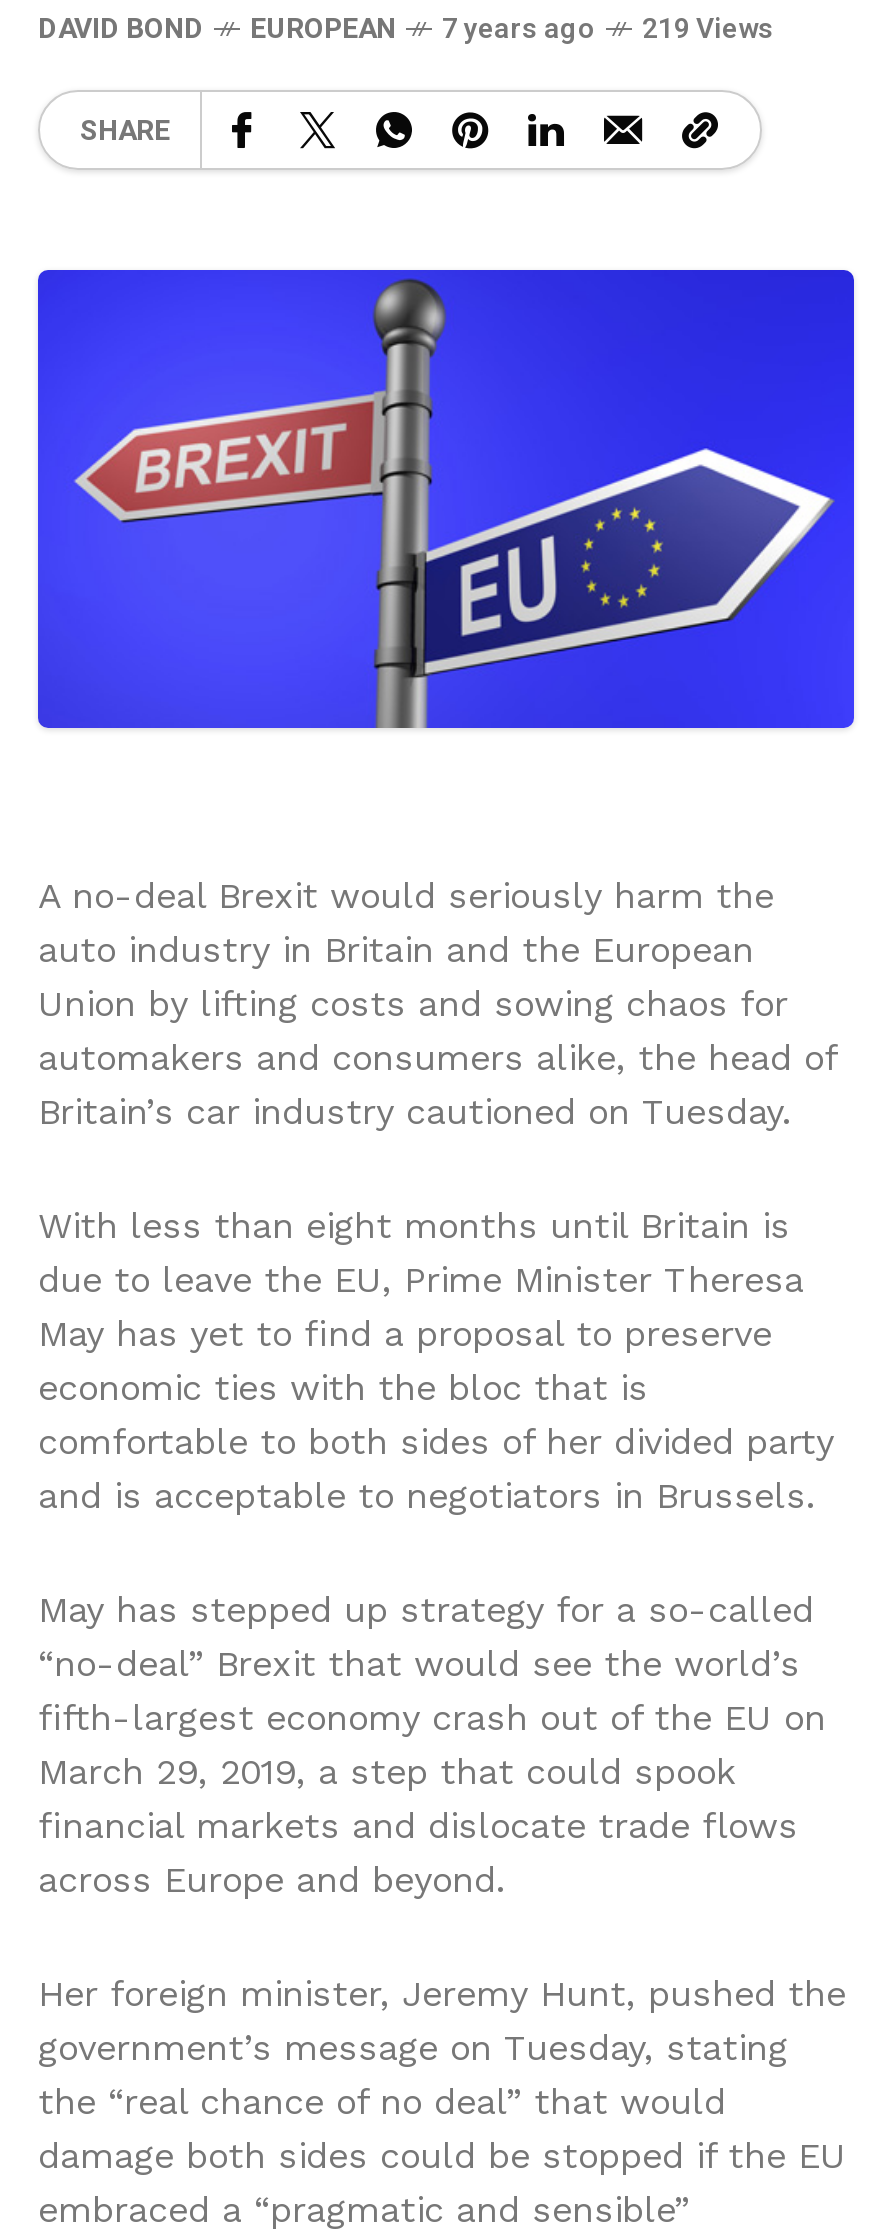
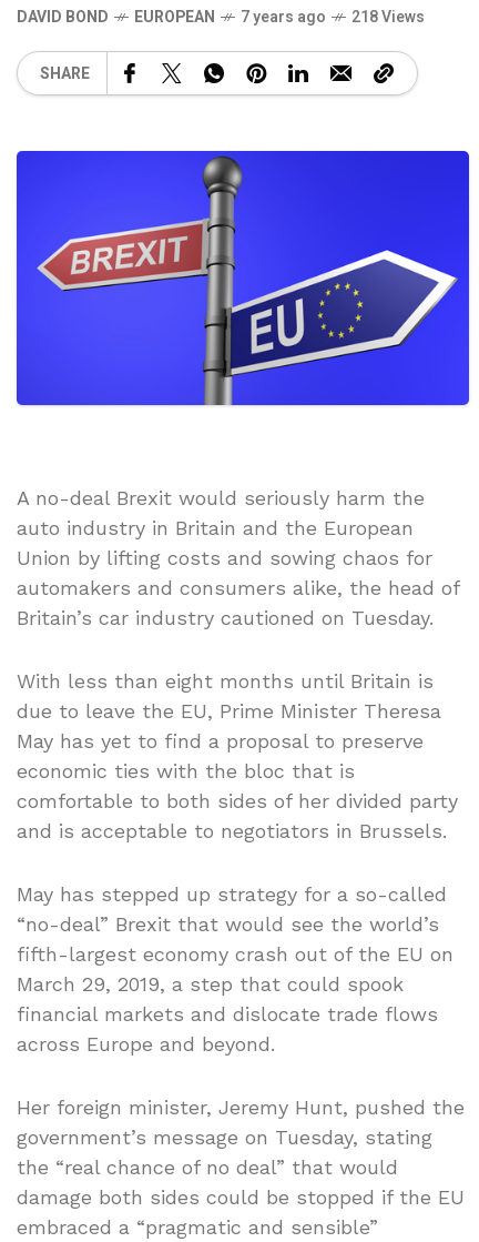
- DAVID BOND EUROPEAN 7 years ago 219 Views
+ DAVID BOND EUROPEAN 7 years ago 218 Views
